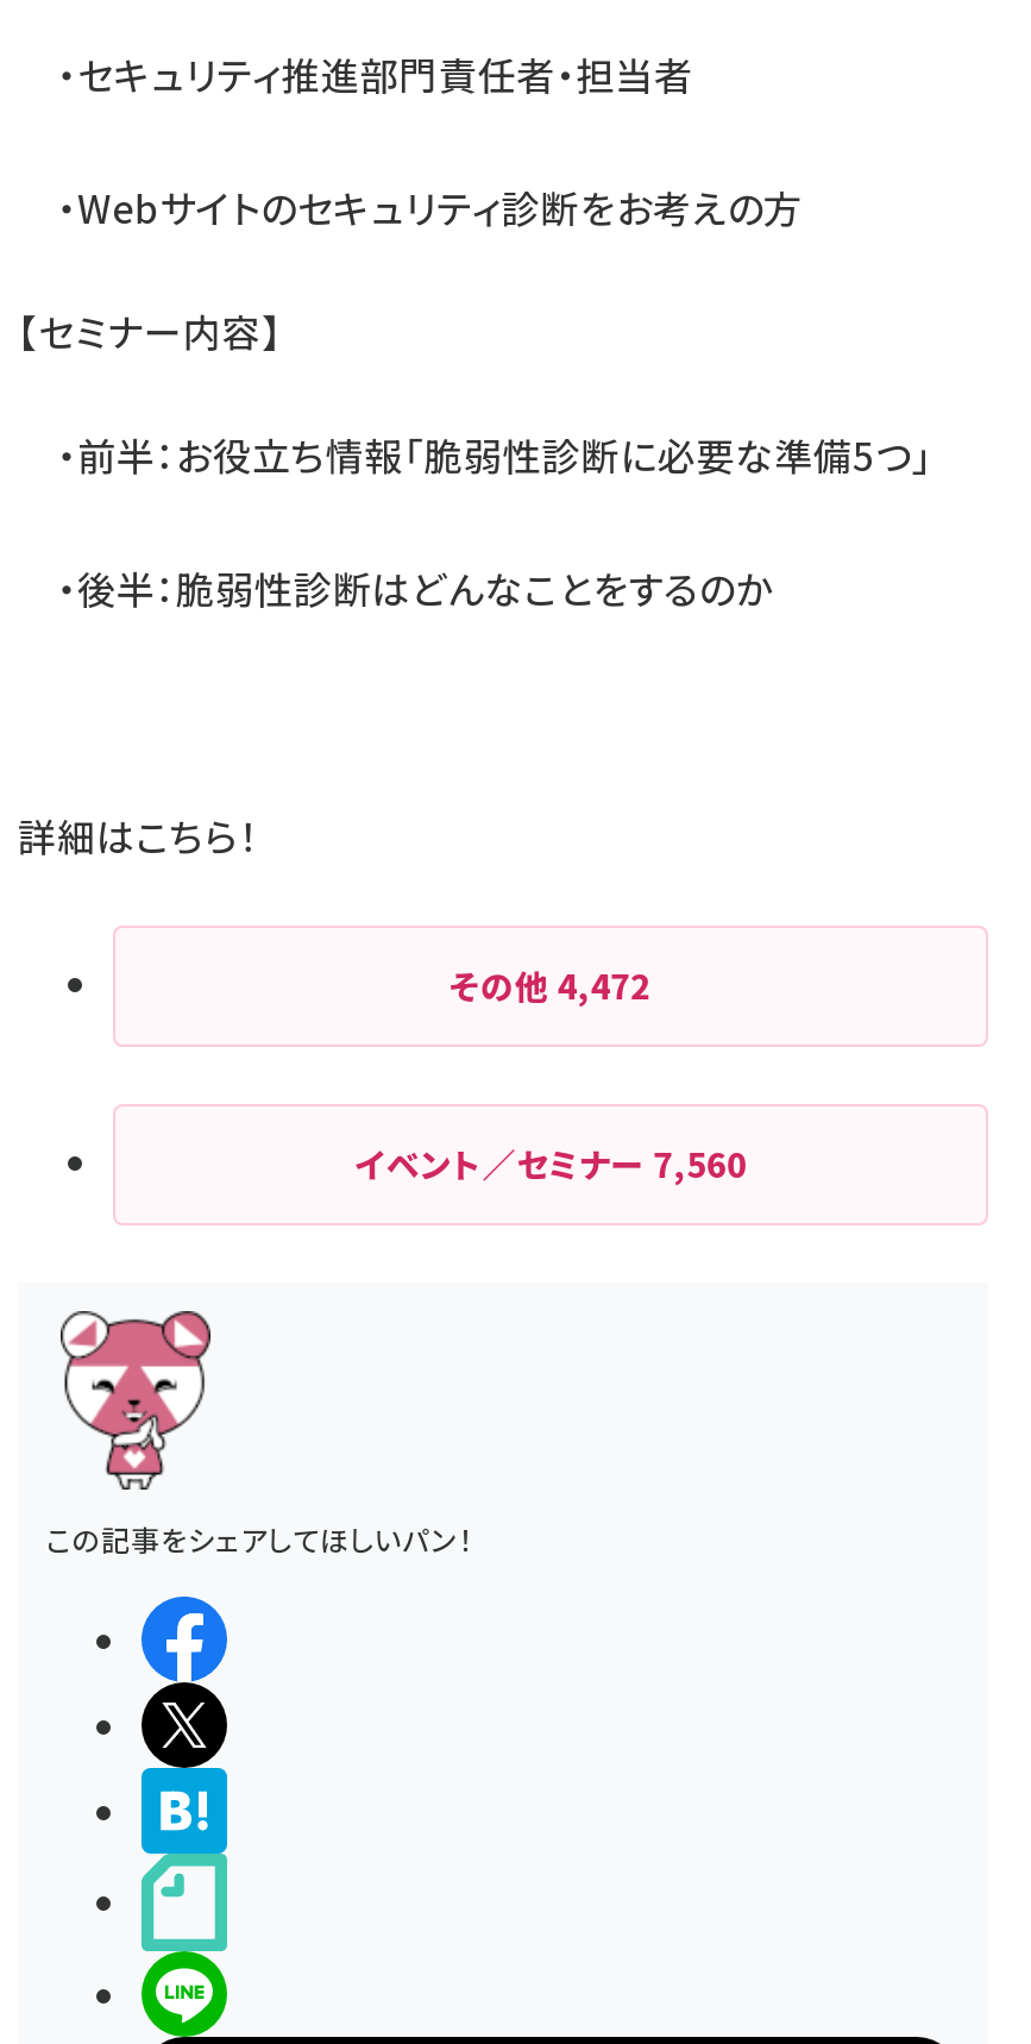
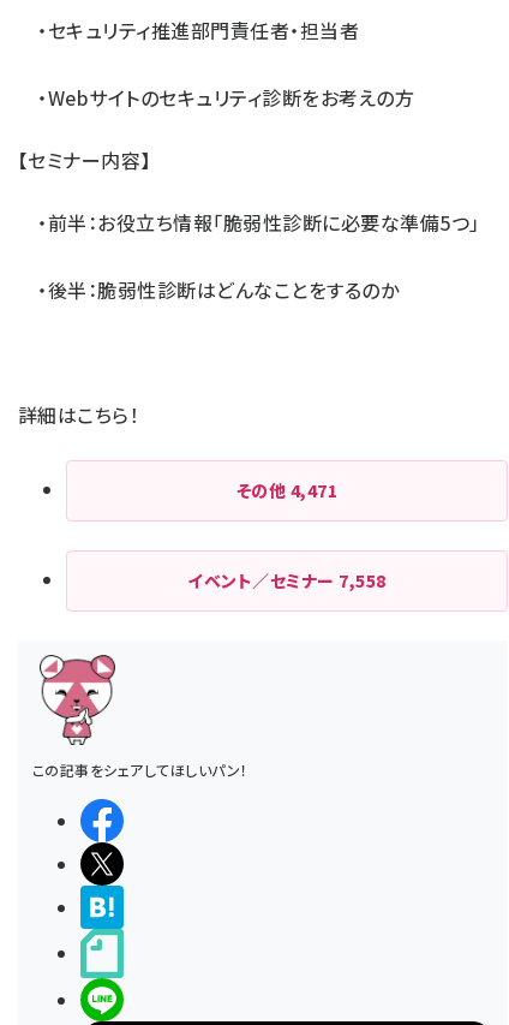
- その他4,472
+ その他4,471

- イベント／セミナー7,560
+ イベント／セミナー7,558
